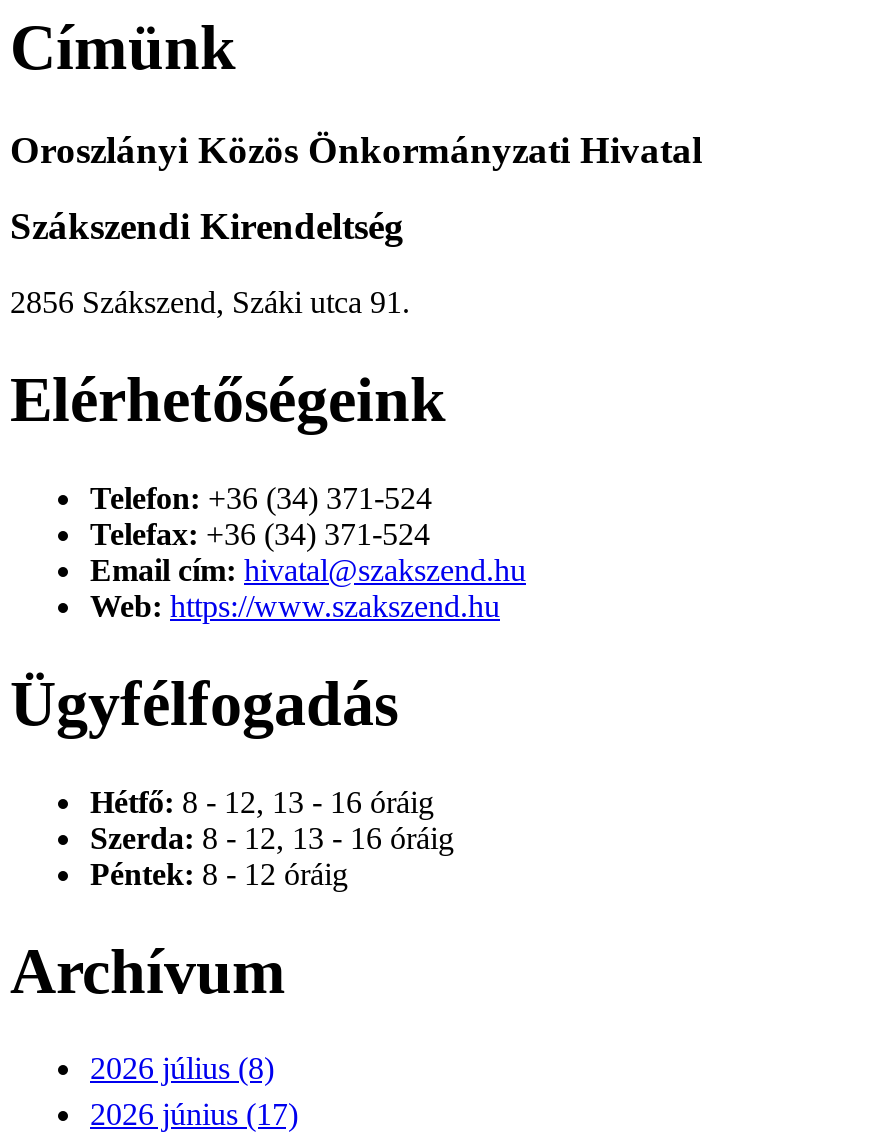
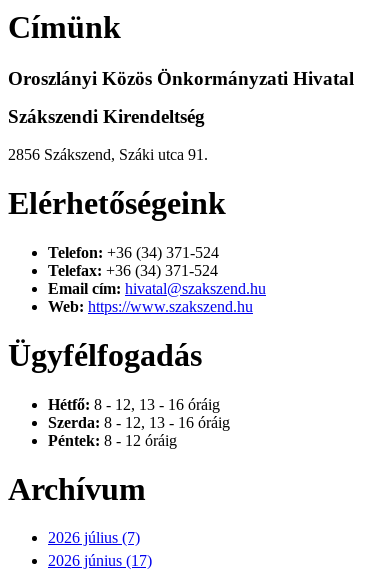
- 2026 július (8)
+ 2026 július (7)
